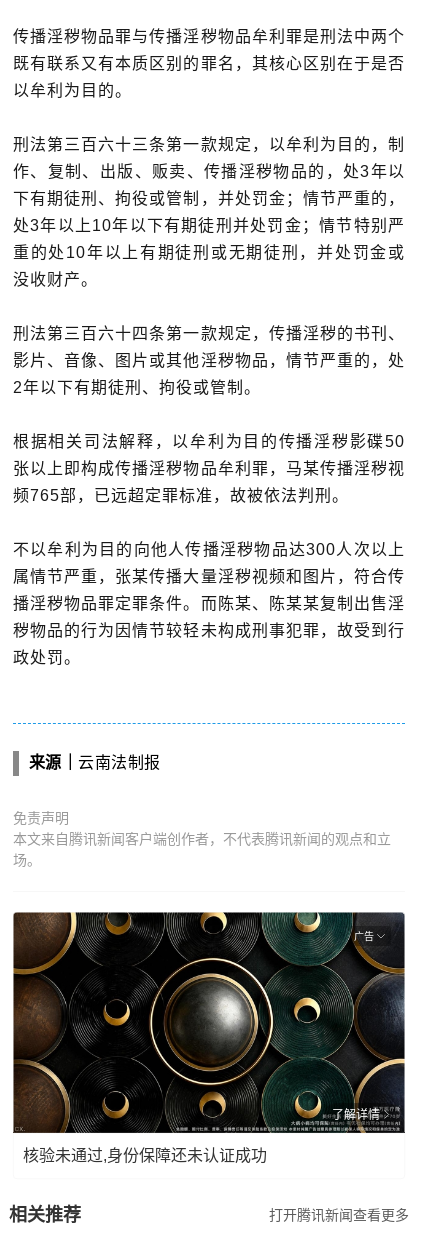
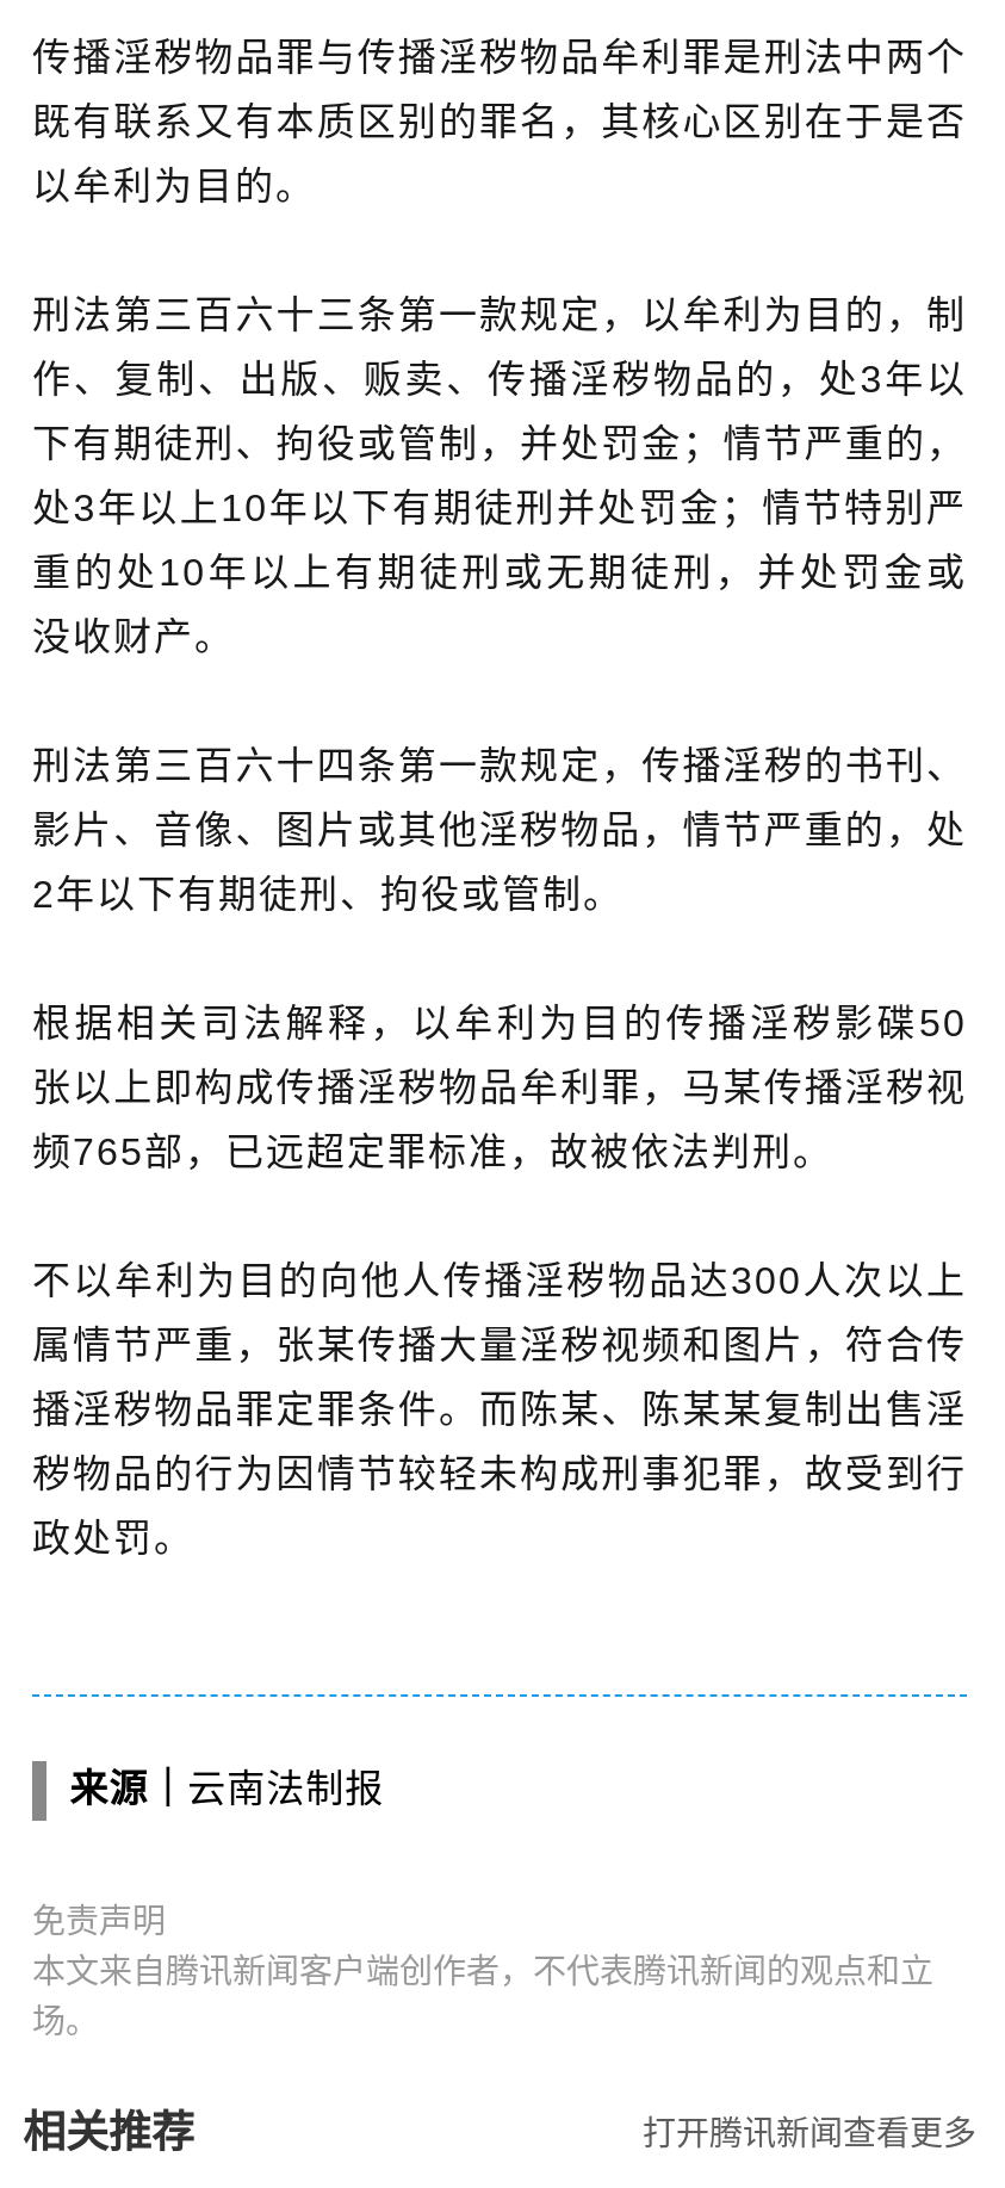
- [image]
- 广告

- 了解详情
- 核验未通过,身份保障还未认证成功
